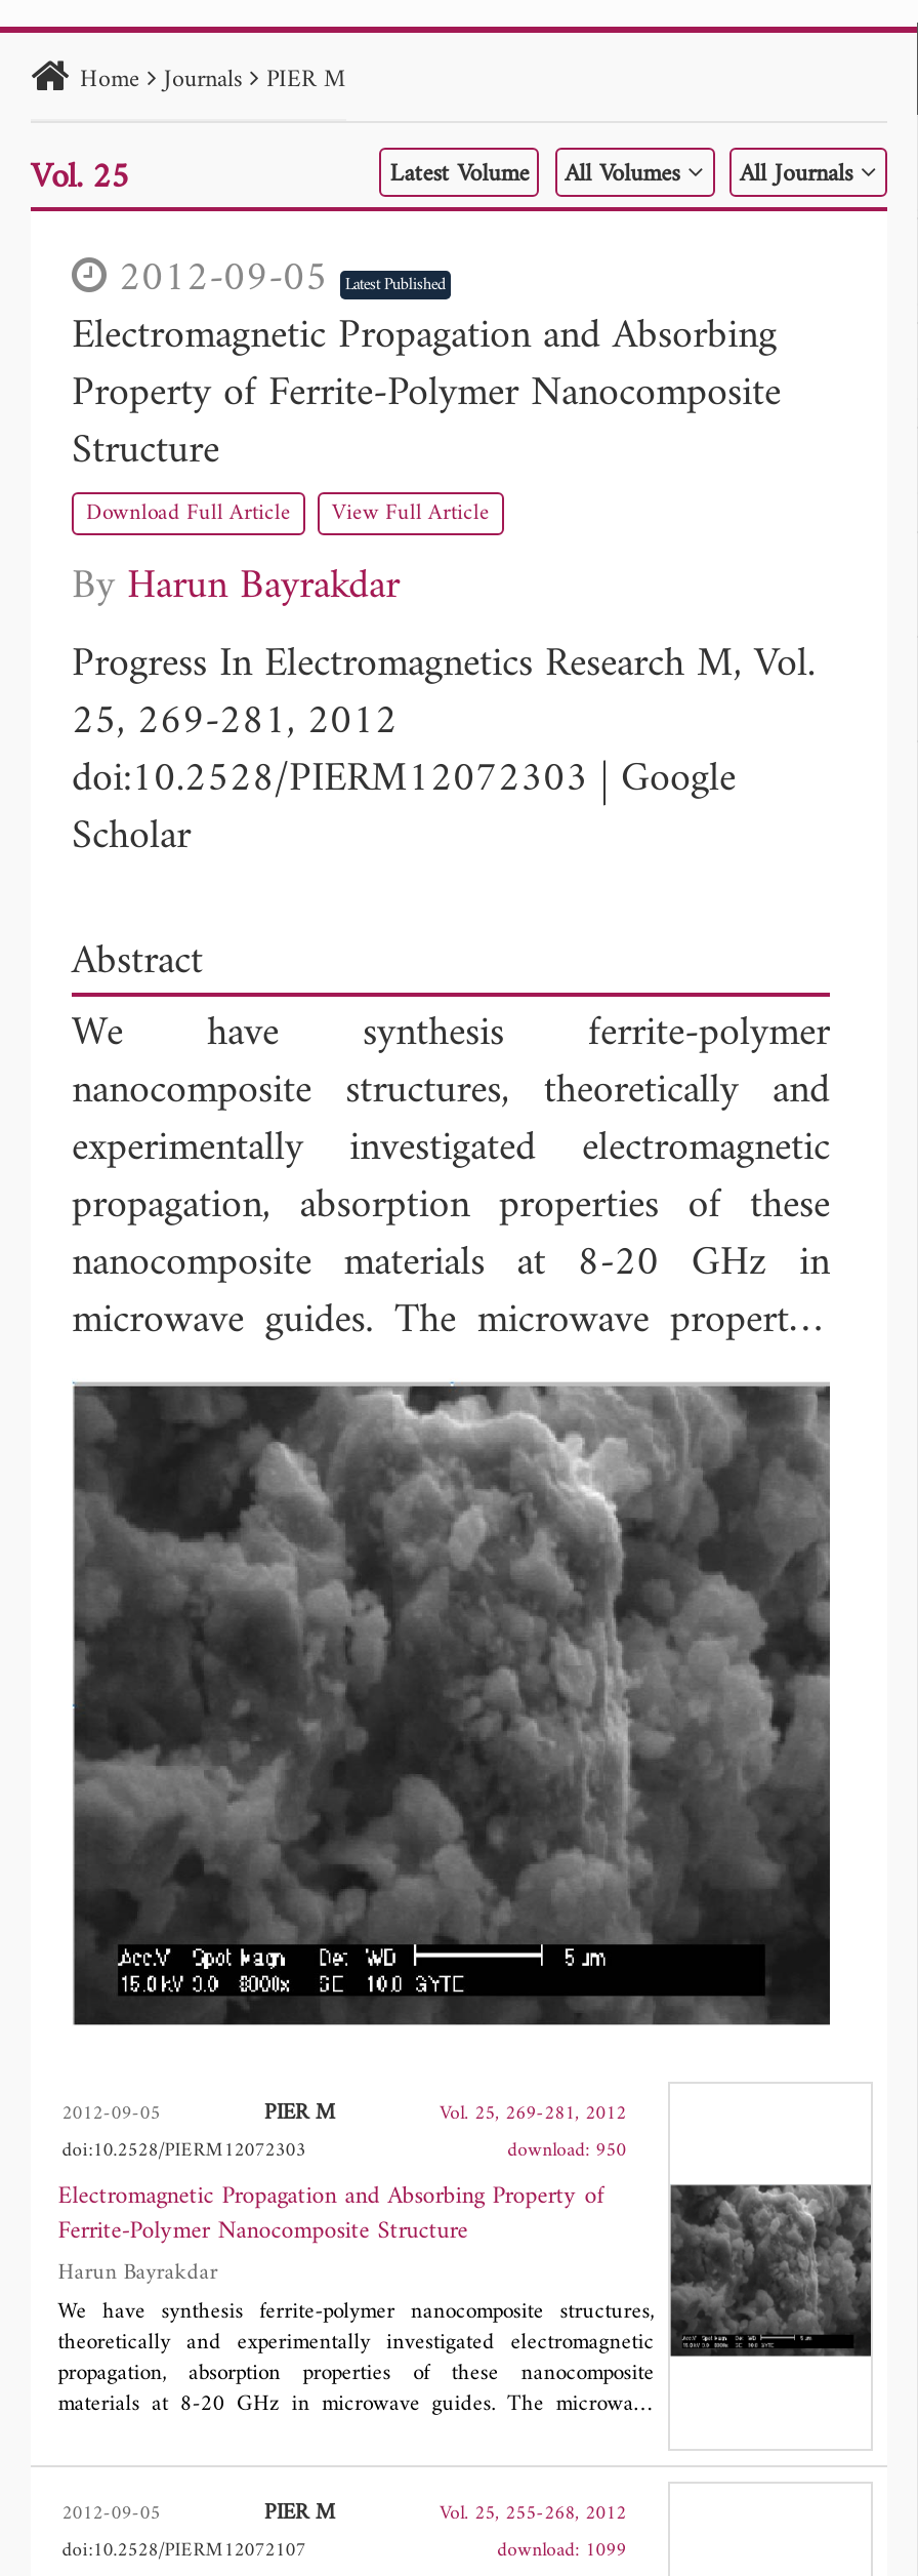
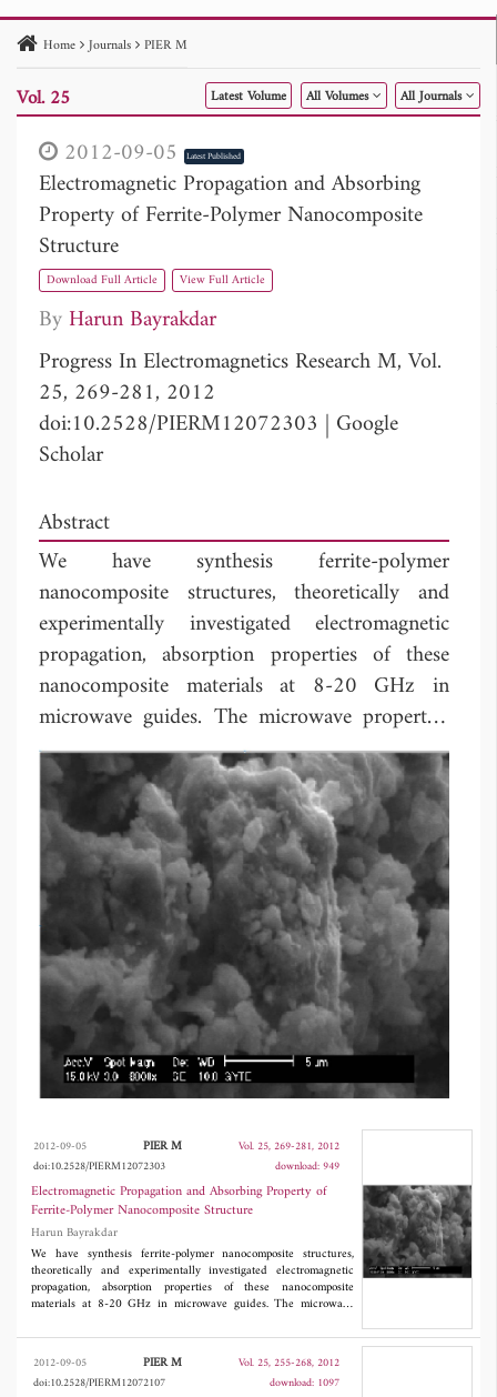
- download: 950
+ download: 949

- download: 1099
+ download: 1097
